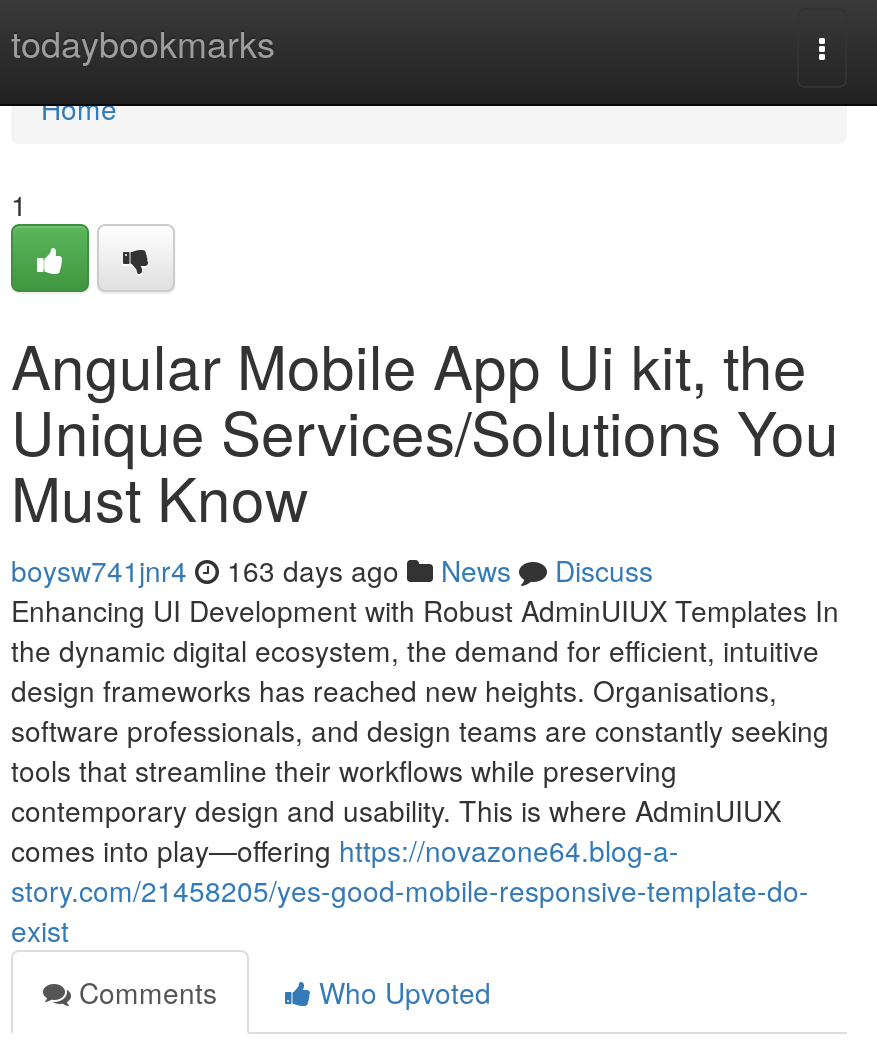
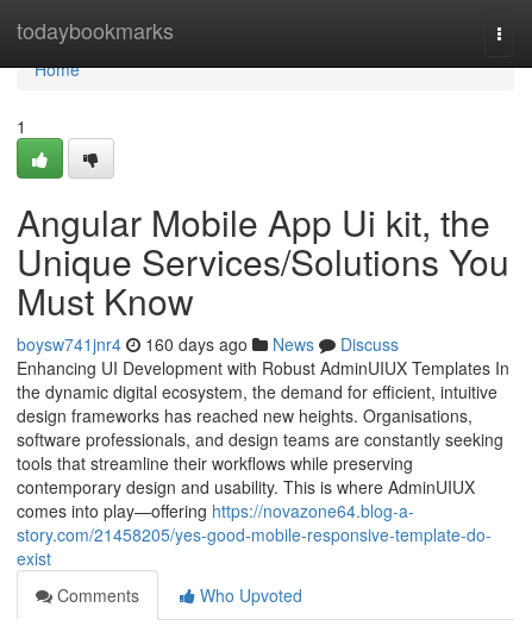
- boysw741jnr4 163 days ago News Discuss
+ boysw741jnr4 160 days ago News Discuss
